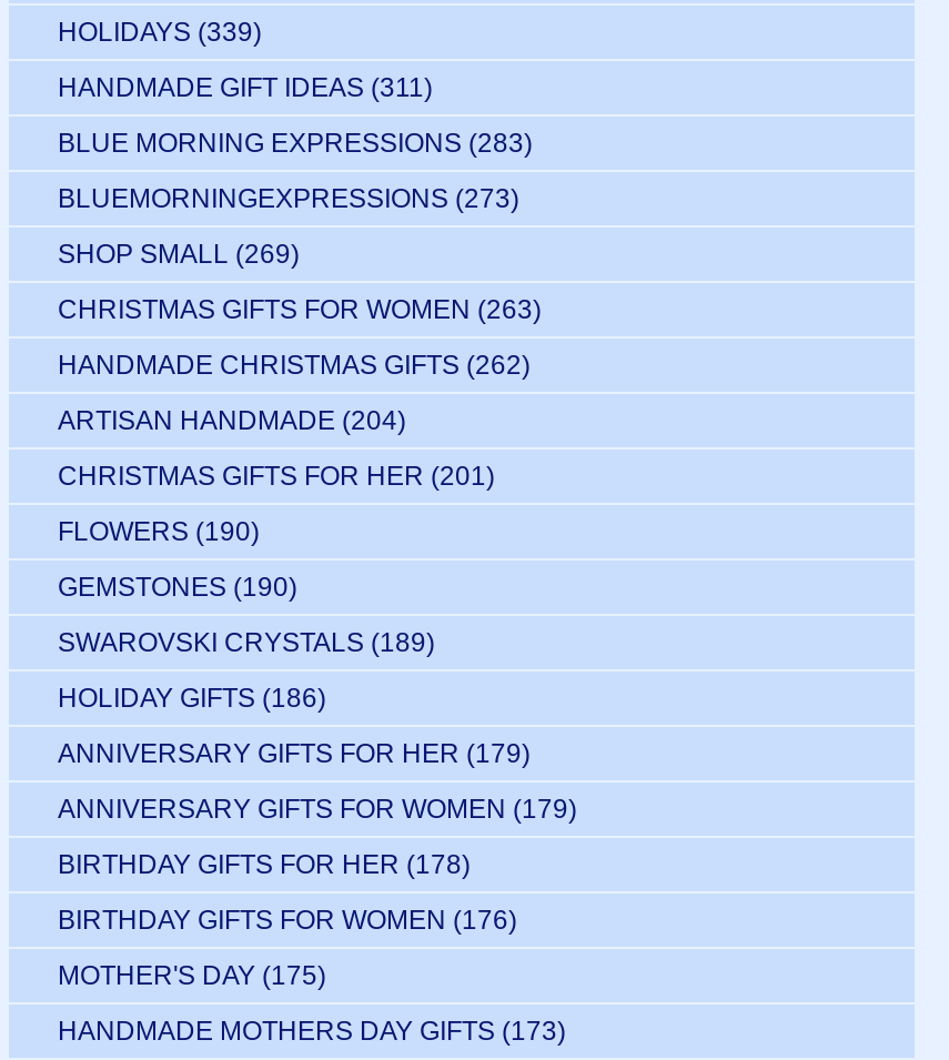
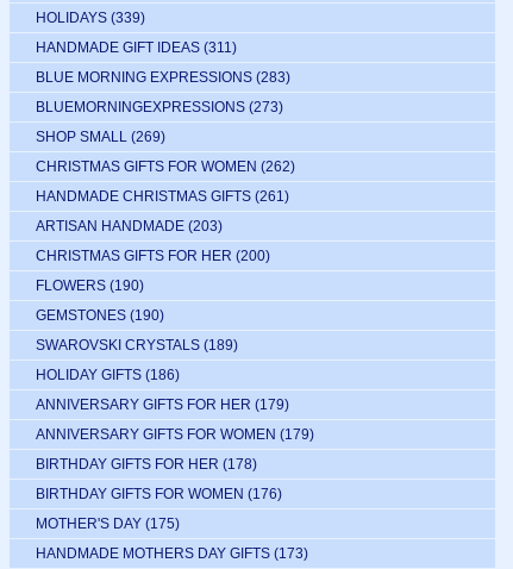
- CHRISTMAS GIFTS FOR WOMEN (263)
+ CHRISTMAS GIFTS FOR WOMEN (262)

- HANDMADE CHRISTMAS GIFTS (262)
+ HANDMADE CHRISTMAS GIFTS (261)

- ARTISAN HANDMADE (204)
+ ARTISAN HANDMADE (203)

- CHRISTMAS GIFTS FOR HER (201)
+ CHRISTMAS GIFTS FOR HER (200)
